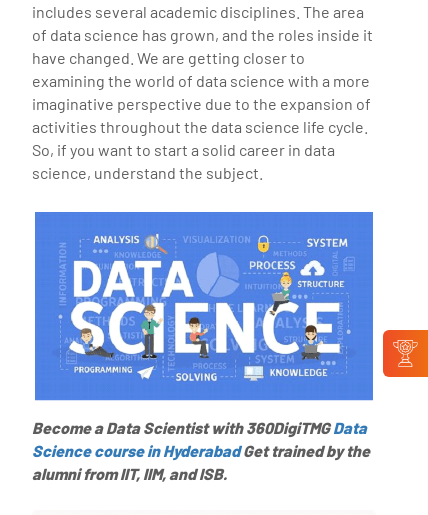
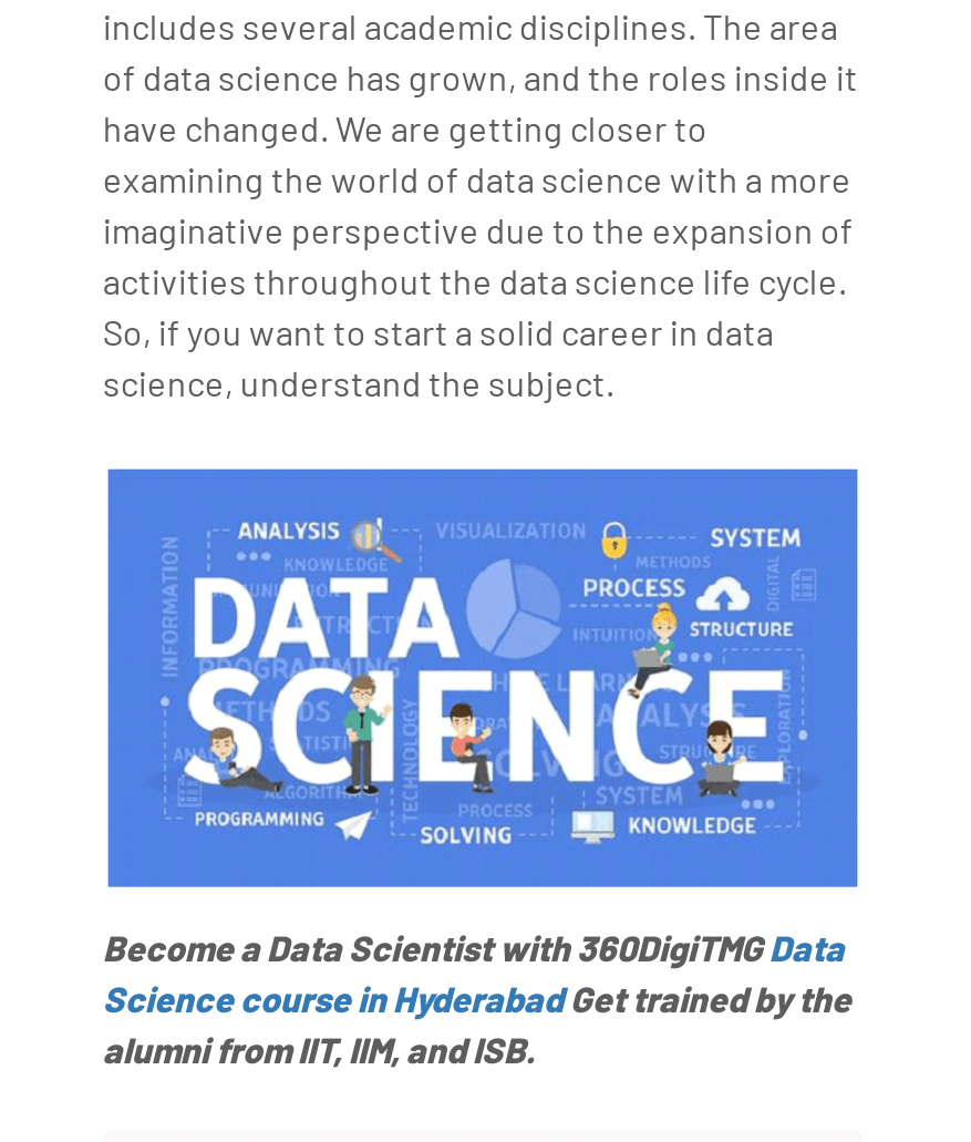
- [image]
